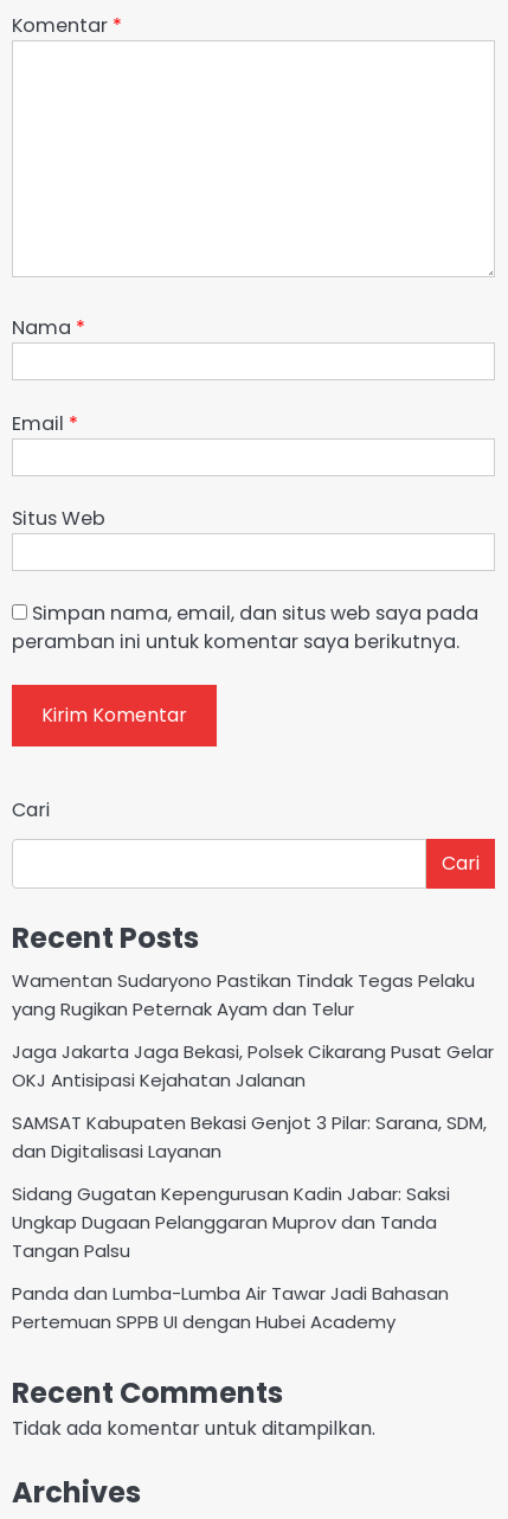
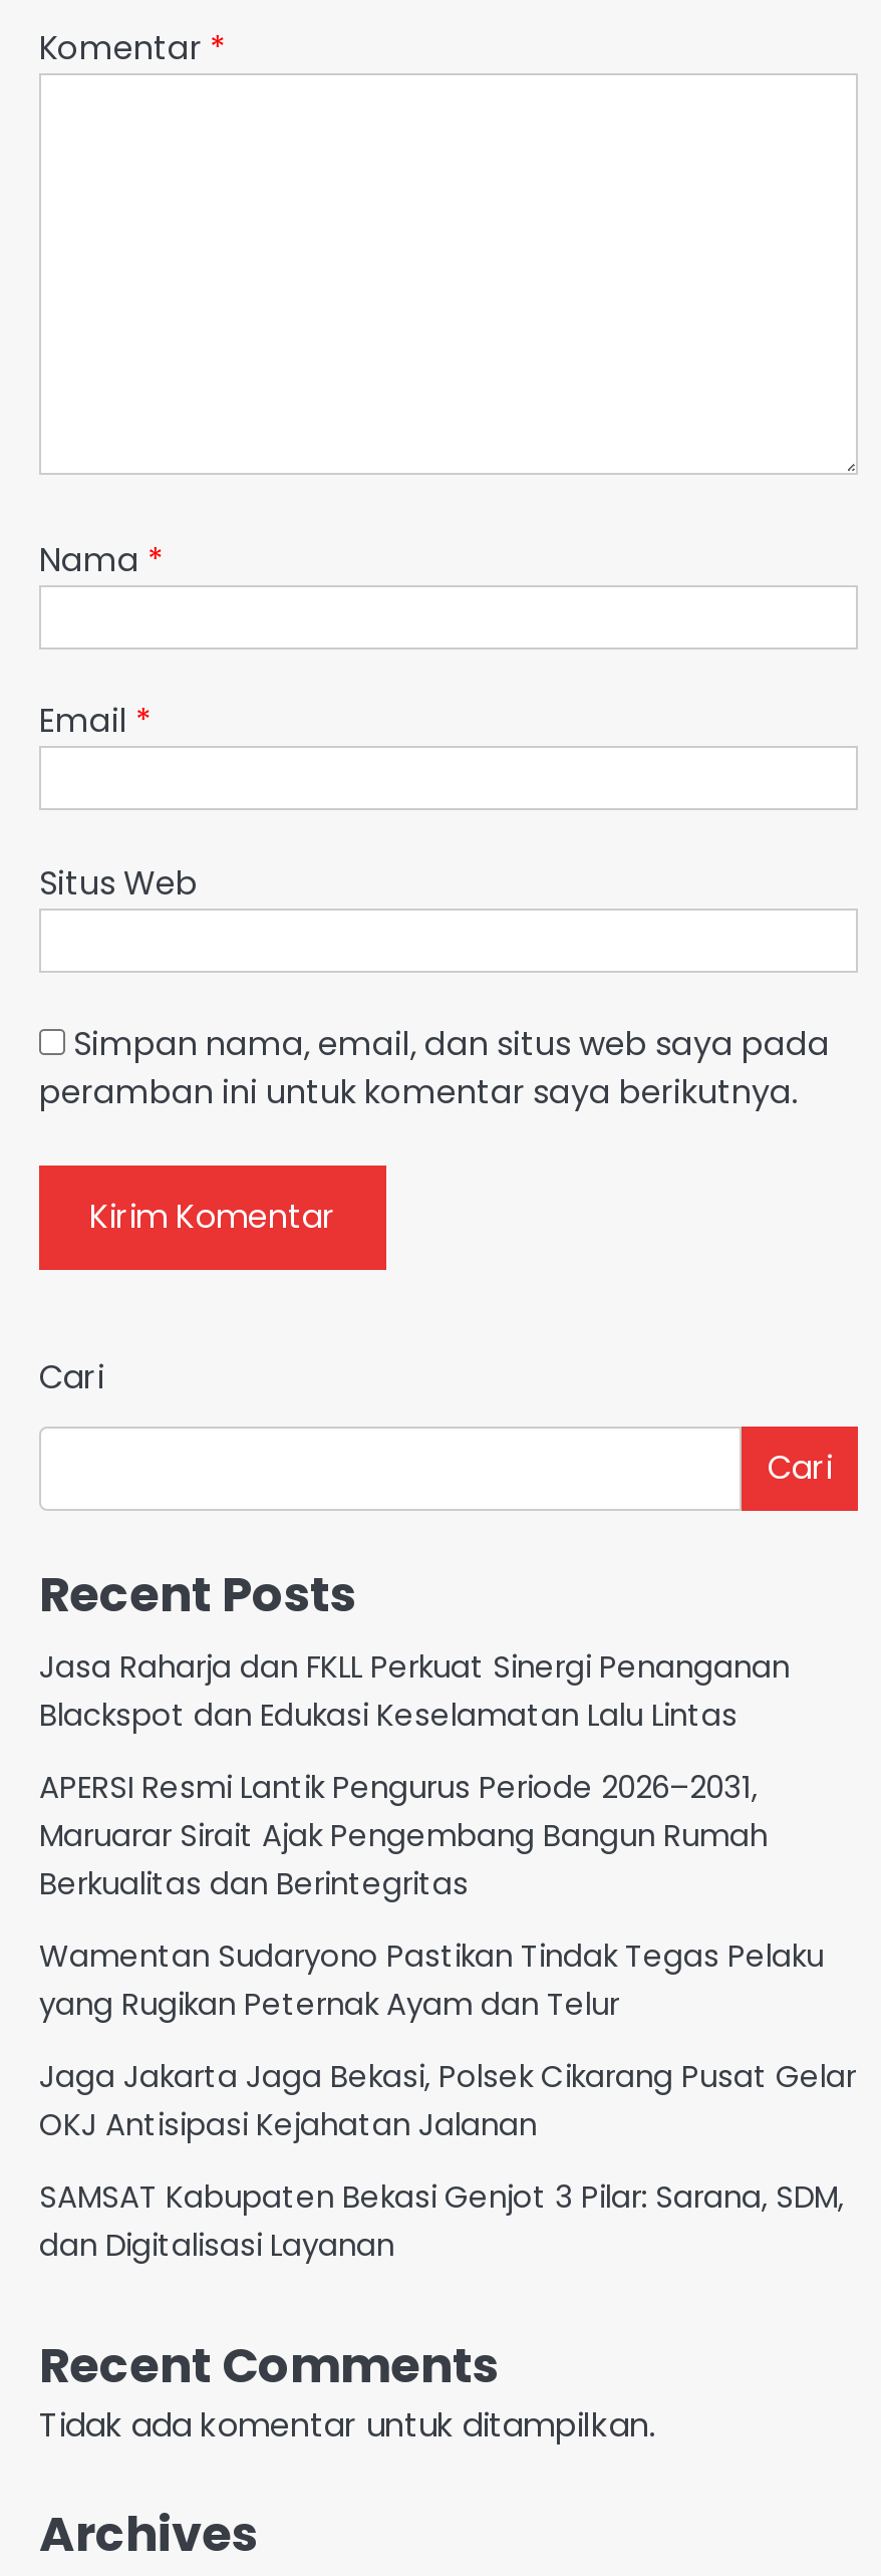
+ Jasa Raharja dan FKLL Perkuat Sinergi Penanganan
+ Blackspot dan Edukasi Keselamatan Lalu Lintas
+ APERSI Resmi Lantik Pengurus Periode 2026–2031,
+ Maruarar Sirait Ajak Pengembang Bangun Rumah
+ Berkualitas dan Berintegritas

moved down: Wamentan Sudaryono Pastikan Tindak Tegas Pelaku | yang Rugikan Peternak Ayam dan Telur | Jaga Jakarta Jaga Bekasi, Polsek Cikarang Pusat Gelar | OKJ Antisipasi Kejahatan Jalanan | SAMSAT Kabupaten Bekasi Genjot 3 Pilar: Sarana, SDM, | dan Digitalisasi Layanan

- Sidang Gugatan Kepengurusan Kadin Jabar: Saksi
- Ungkap Dugaan Pelanggaran Muprov dan Tanda
- Tangan Palsu
- Panda dan Lumba-Lumba Air Tawar Jadi Bahasan
- Pertemuan SPPB UI dengan Hubei Academy
